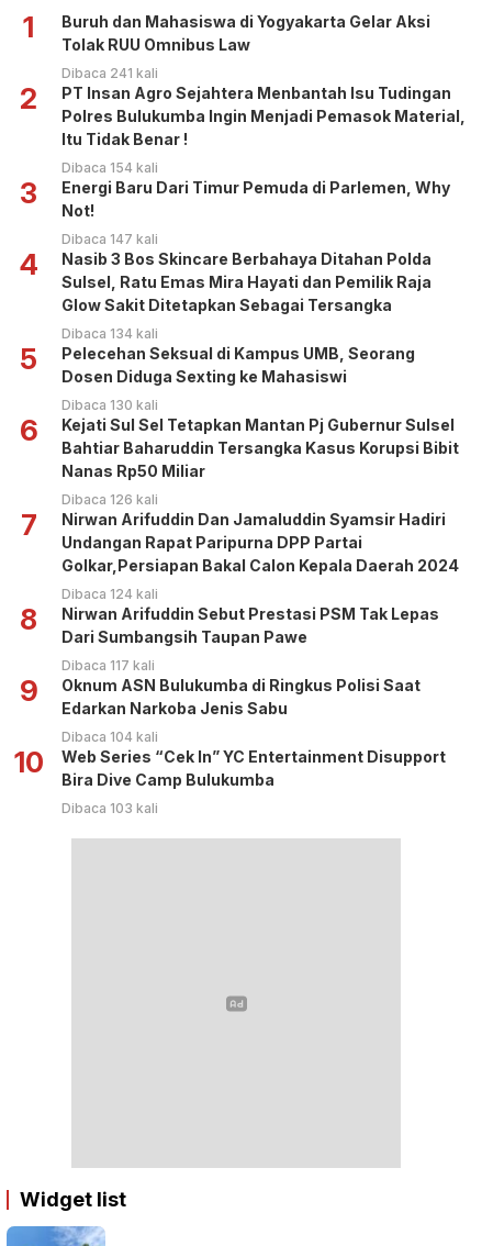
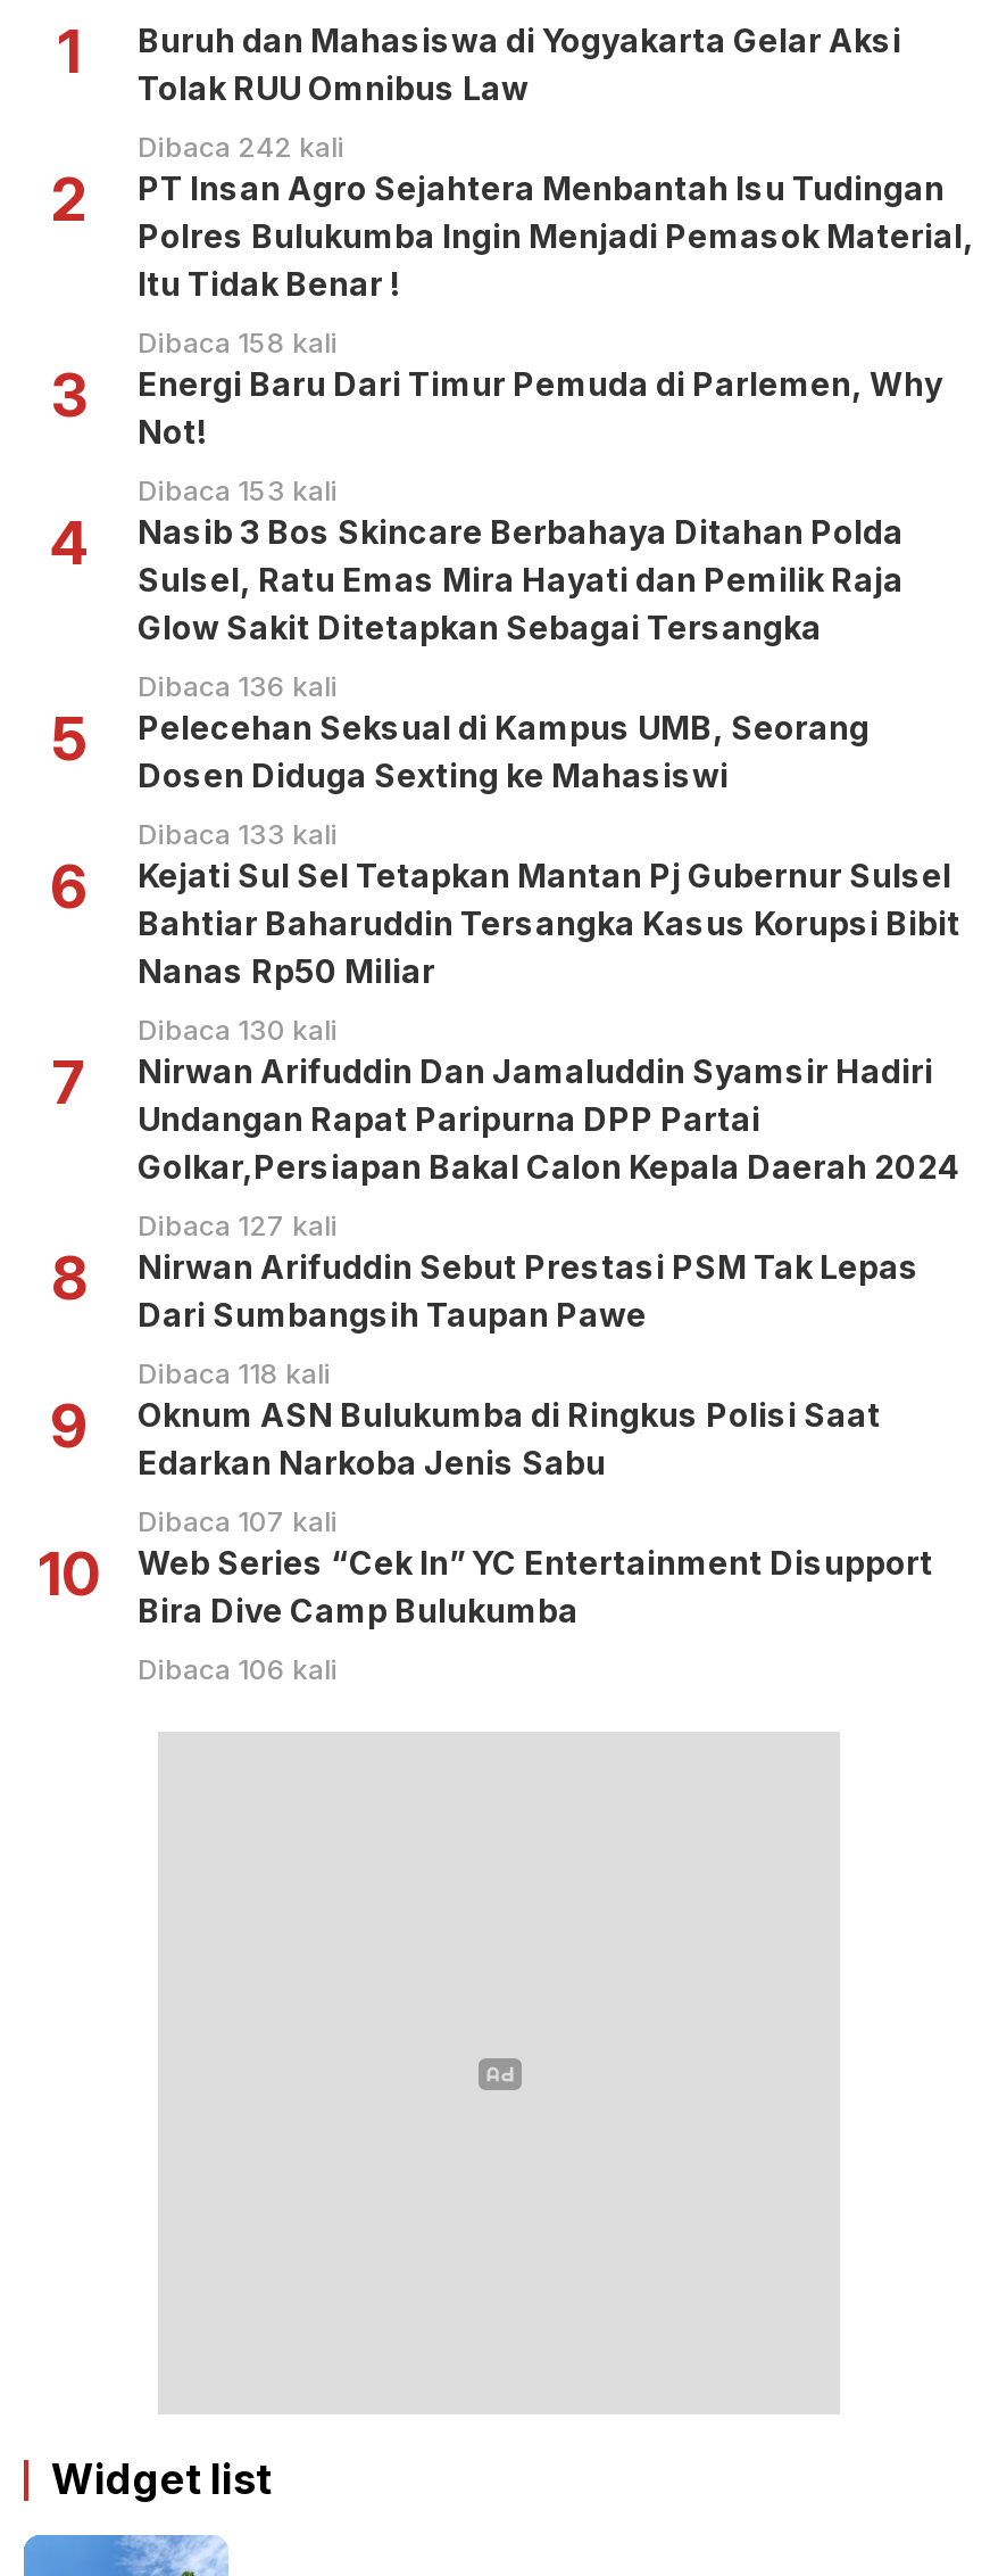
- Dibaca 241 kali
+ Dibaca 242 kali

- Dibaca 154 kali
+ Dibaca 158 kali

- Dibaca 147 kali
+ Dibaca 153 kali

- Dibaca 134 kali
+ Dibaca 136 kali

- Dibaca 130 kali
+ Dibaca 133 kali

- Dibaca 126 kali
+ Dibaca 130 kali

- Dibaca 124 kali
+ Dibaca 127 kali

- Dibaca 117 kali
+ Dibaca 118 kali

- Dibaca 104 kali
+ Dibaca 107 kali

- Dibaca 103 kali
+ Dibaca 106 kali
